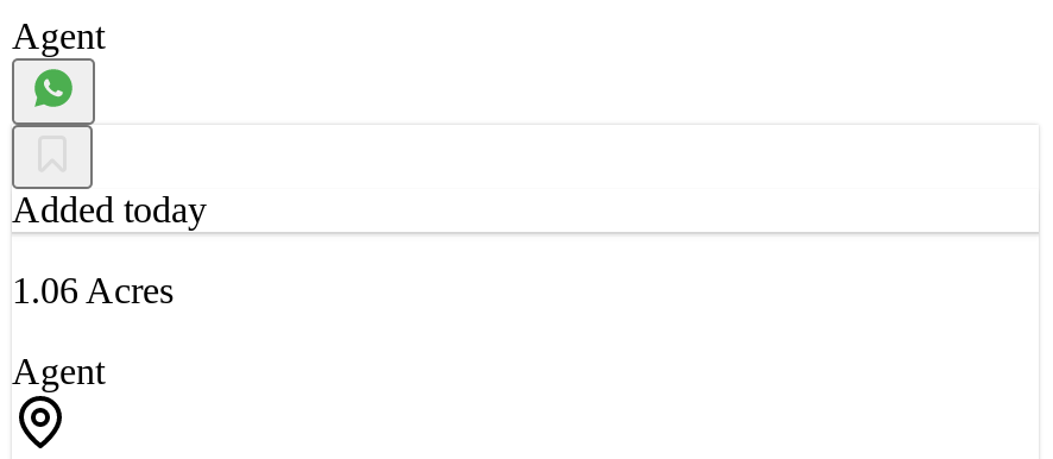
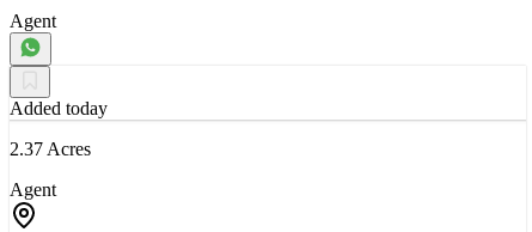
- 1.06 Acres
+ 2.37 Acres
